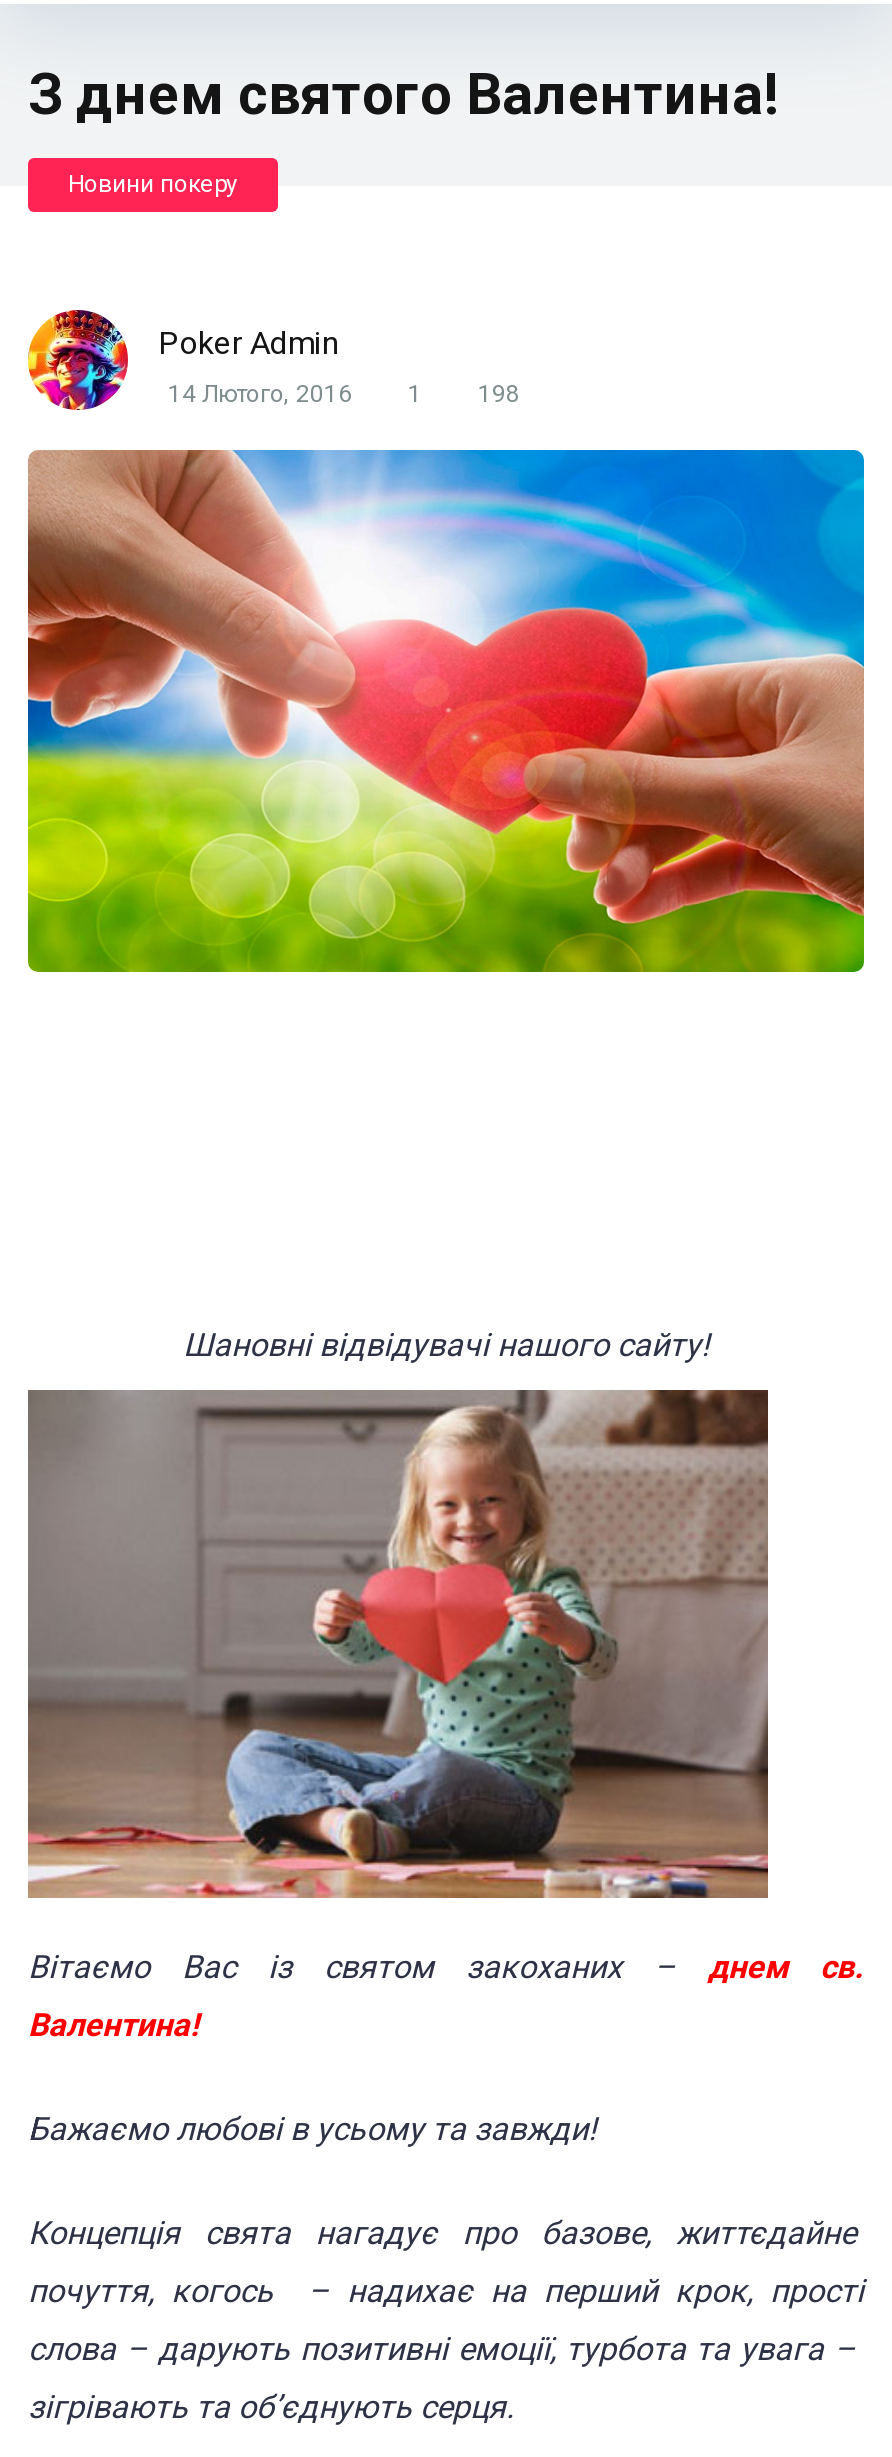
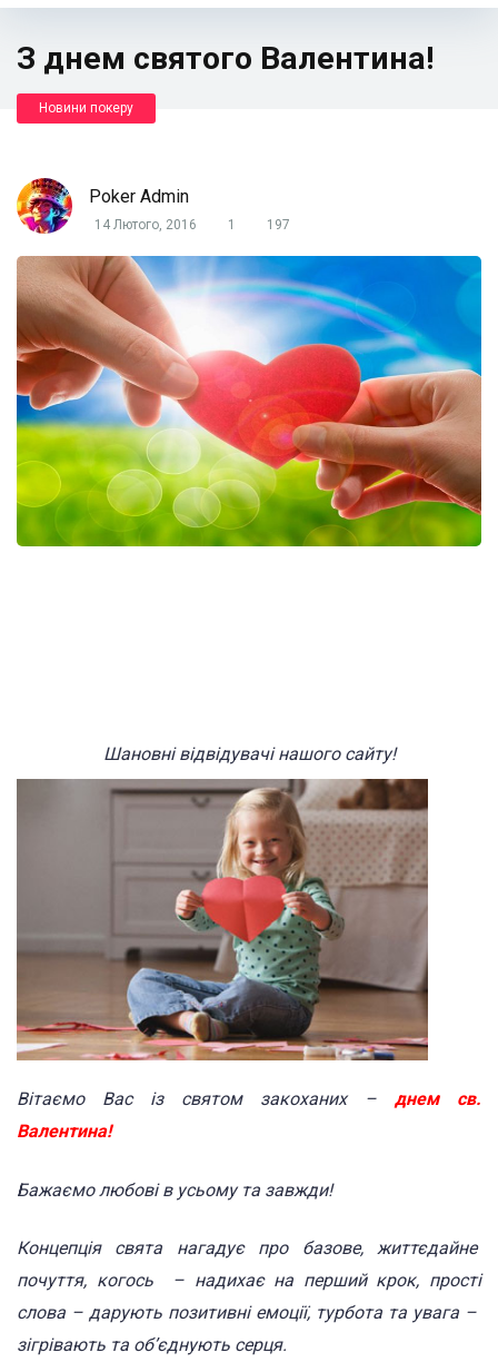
- 14 Лютого, 2016 1 198
+ 14 Лютого, 2016 1 197
